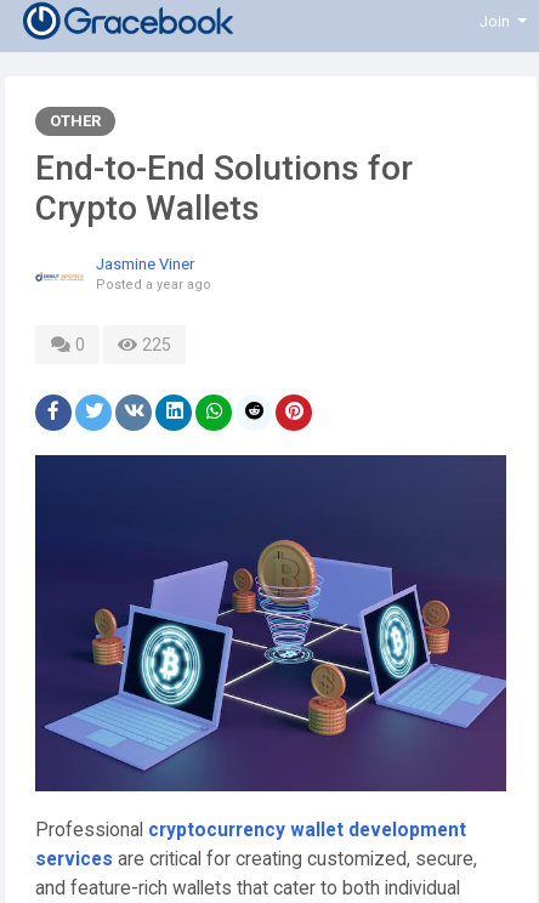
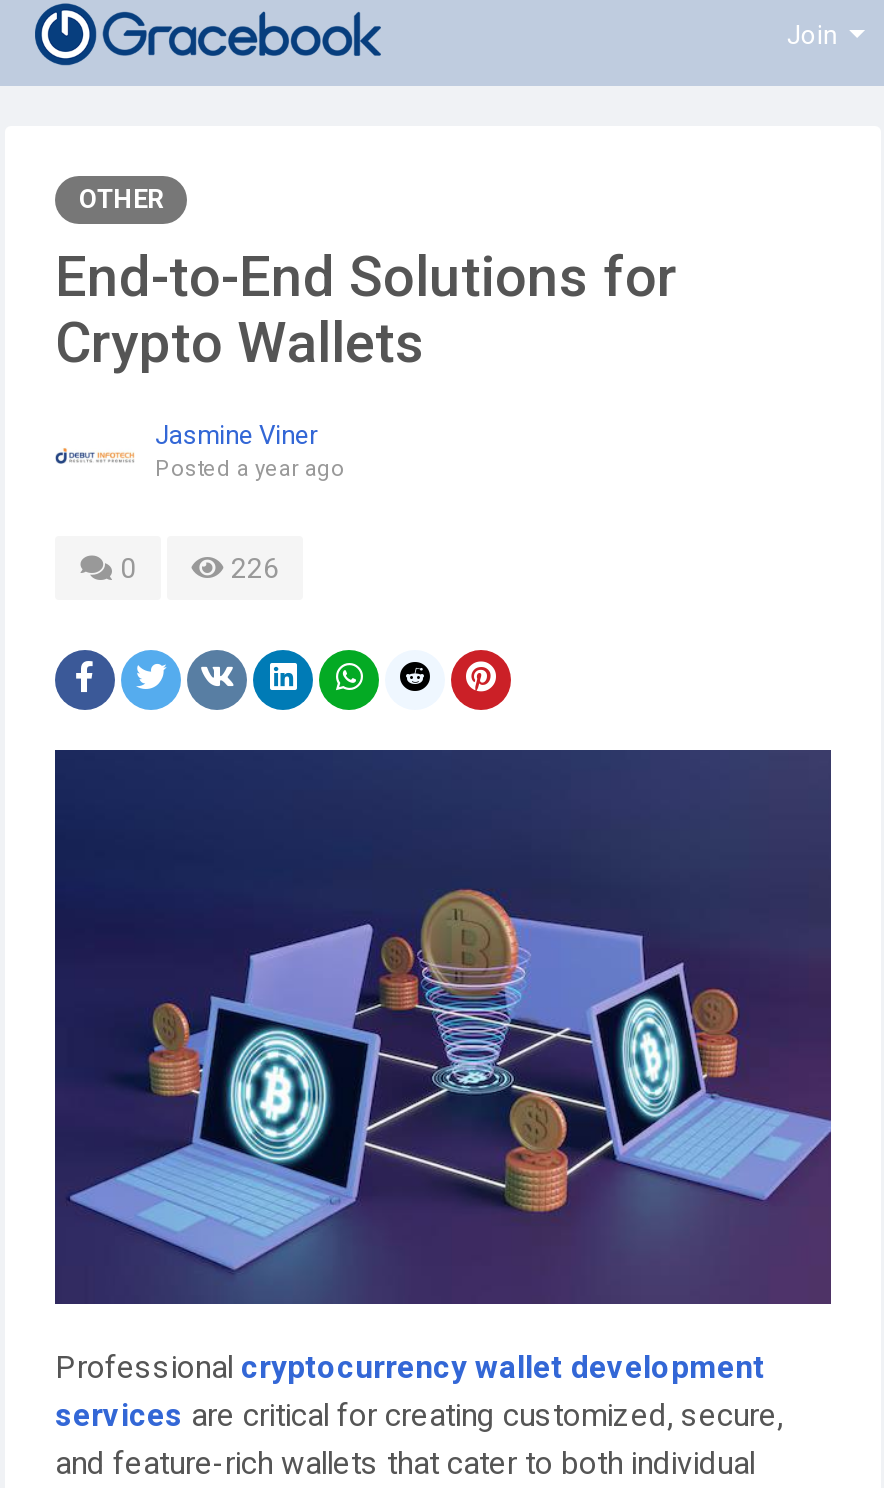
- 225
+ 226
